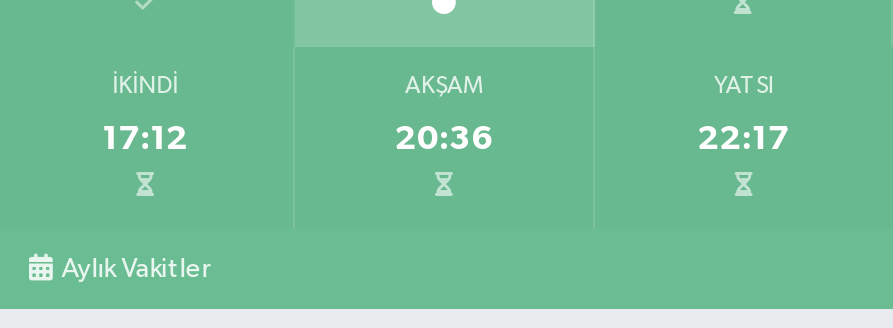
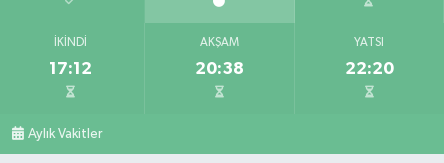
- 20:36
+ 20:38

- 22:17
+ 22:20
